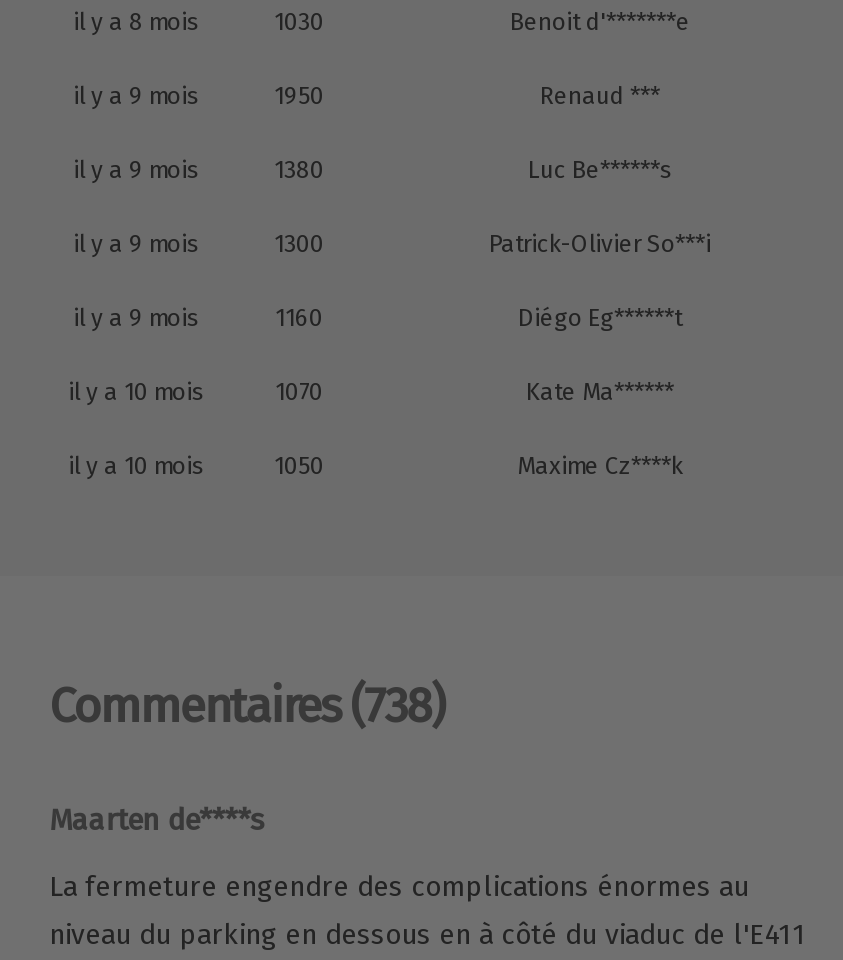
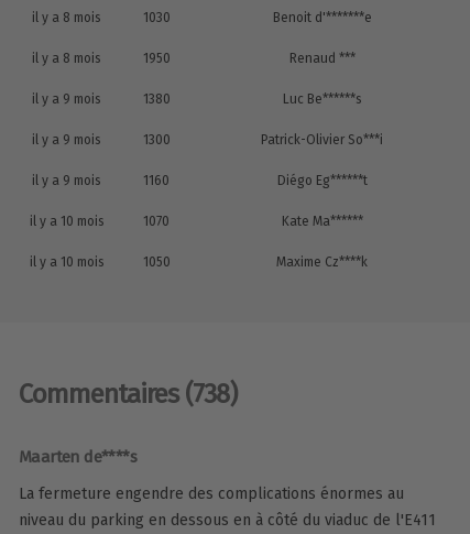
- il y a 9 mois
+ il y a 8 mois
